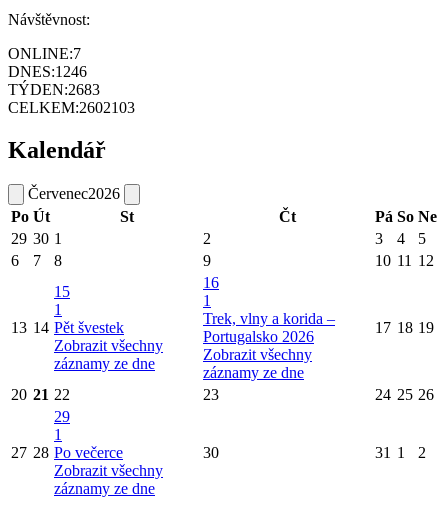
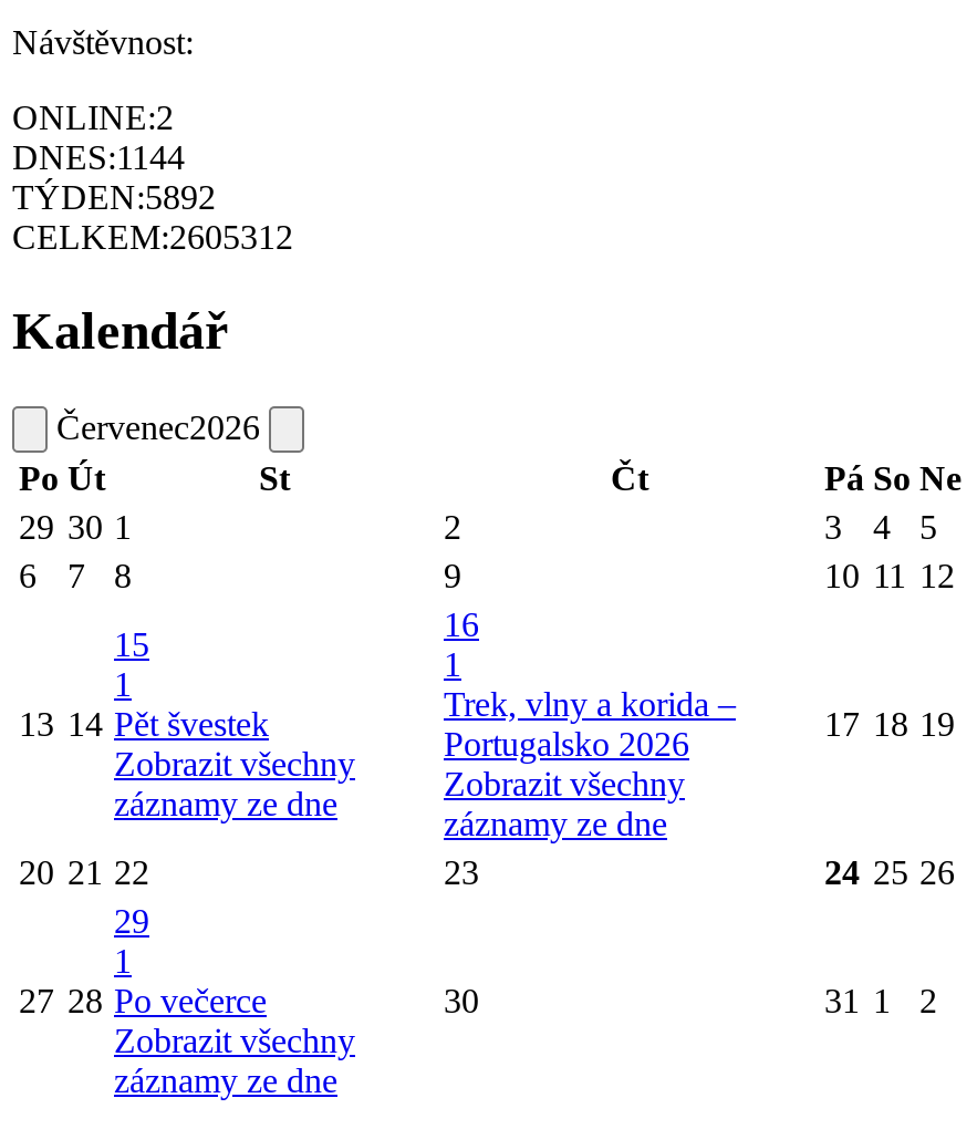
- ONLINE:7
+ ONLINE:2

- DNES:1246
+ DNES:1144

- TÝDEN:2683
+ TÝDEN:5892

- CELKEM:2602103
+ CELKEM:2605312
